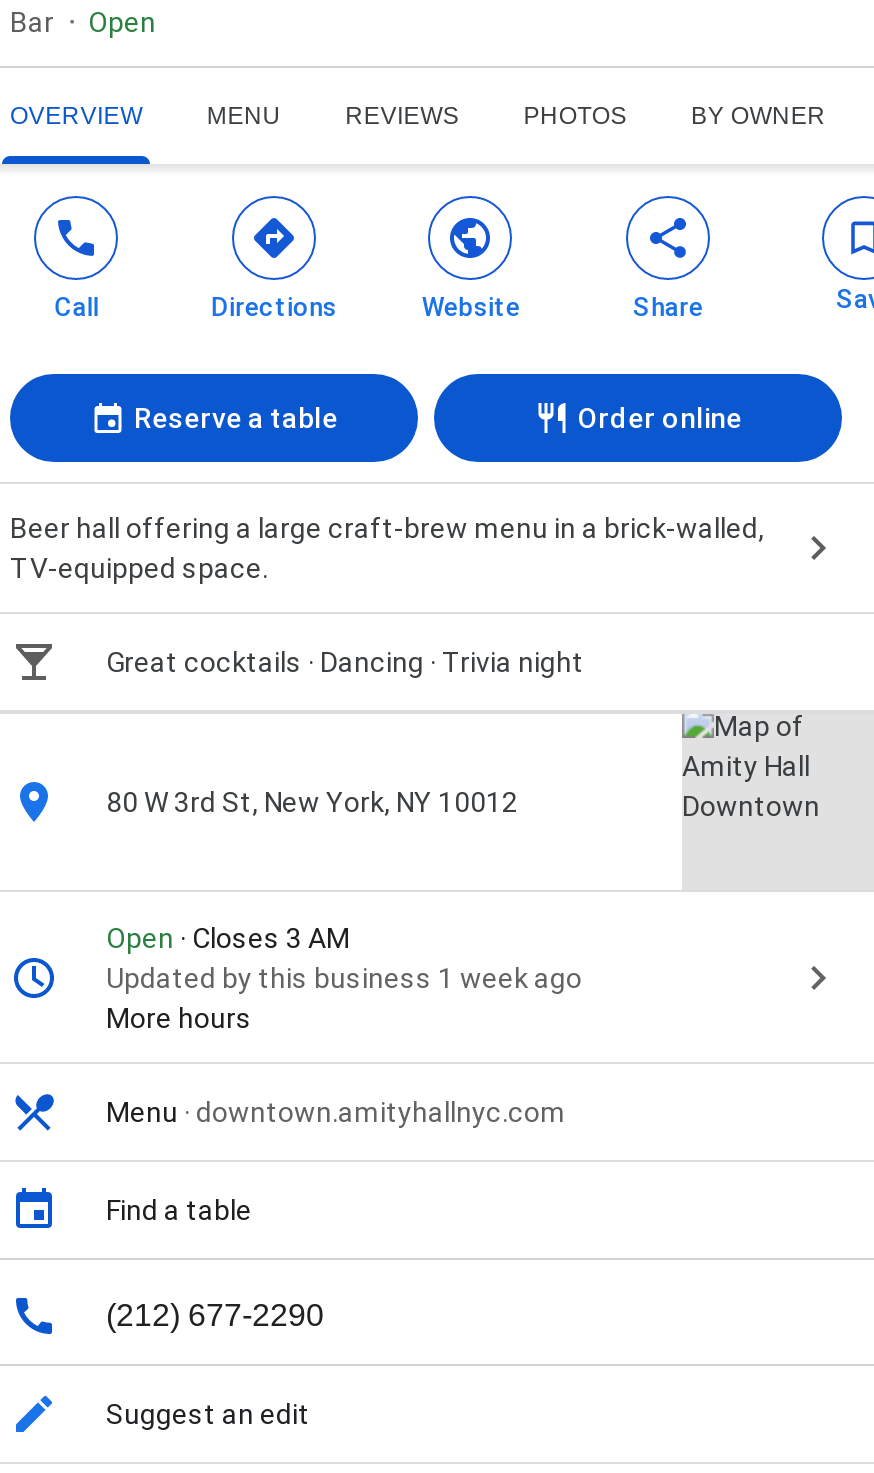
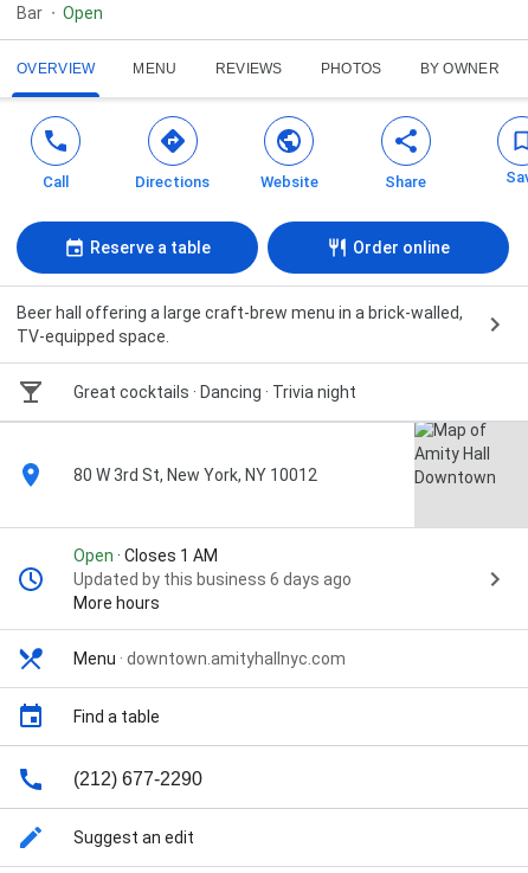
- Open · Closes 3 AM
+ Open · Closes 1 AM

- Updated by this business 1 week ago
+ Updated by this business 6 days ago
